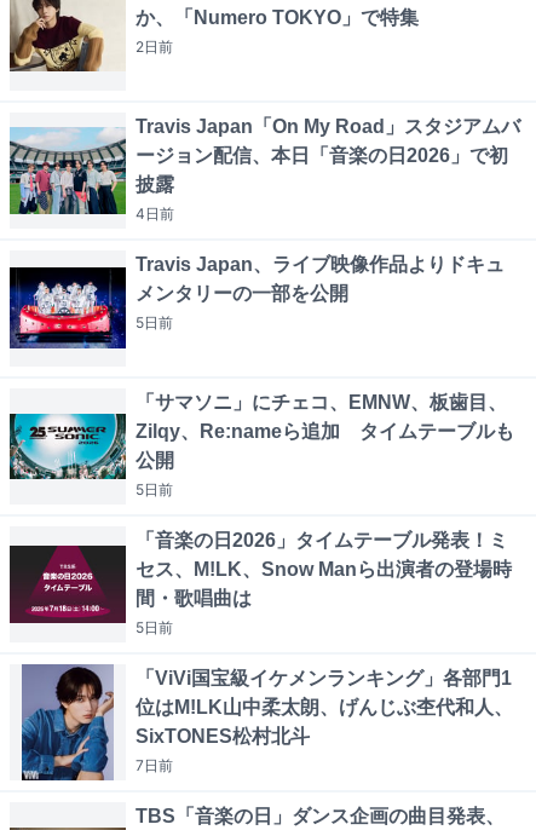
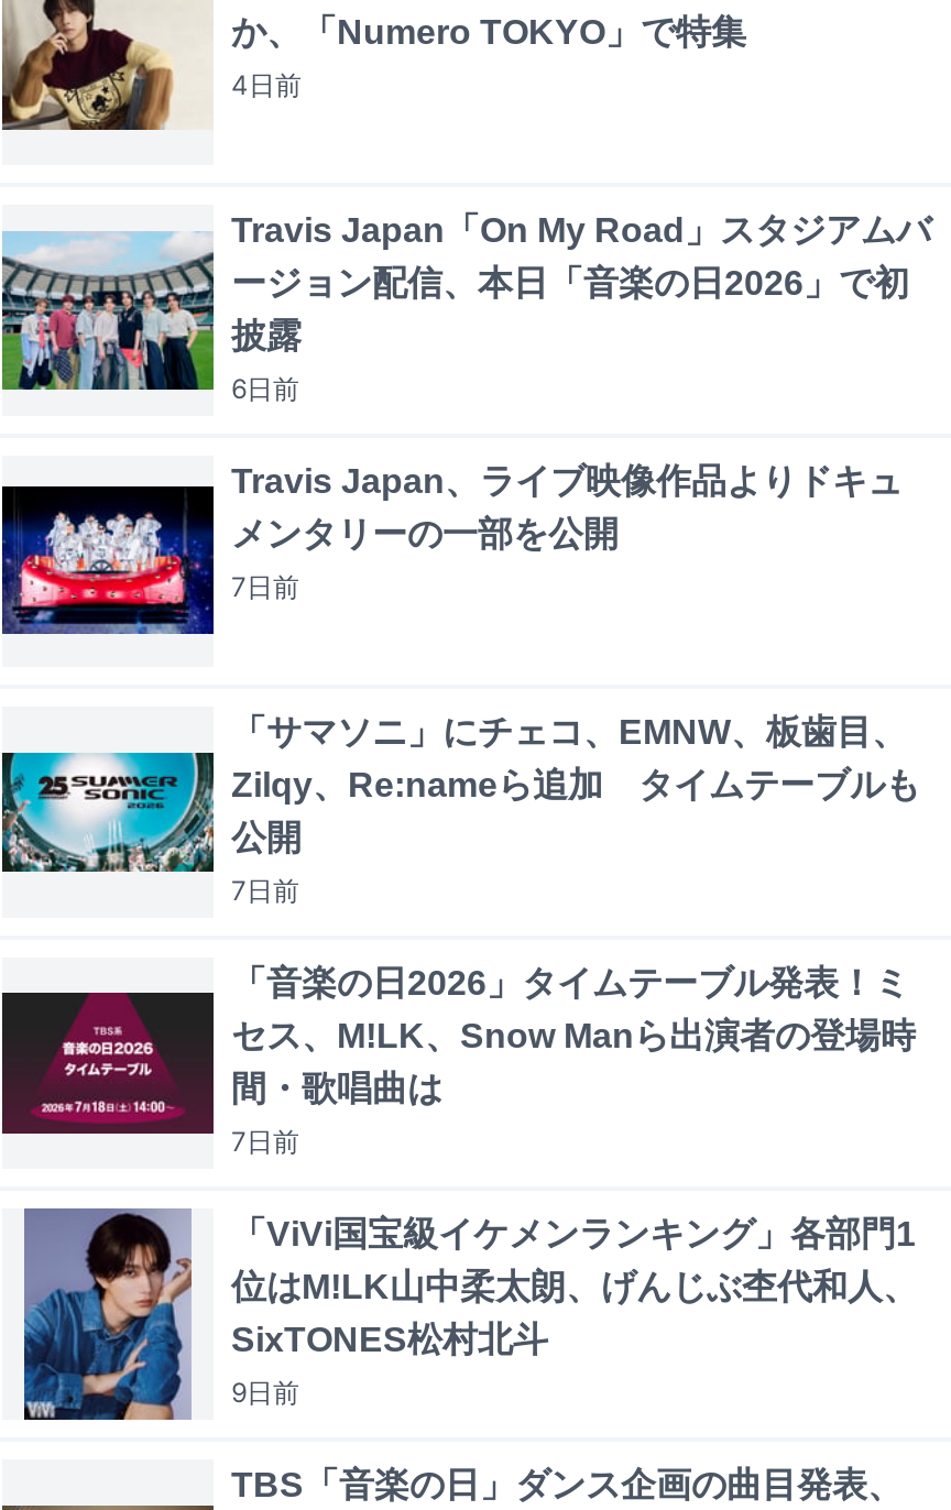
- 2日前
+ 4日前

- 4日前
+ 6日前

- 5日前
+ 7日前

- 5日前
+ 7日前

- 5日前
+ 7日前

- 7日前
+ 9日前
